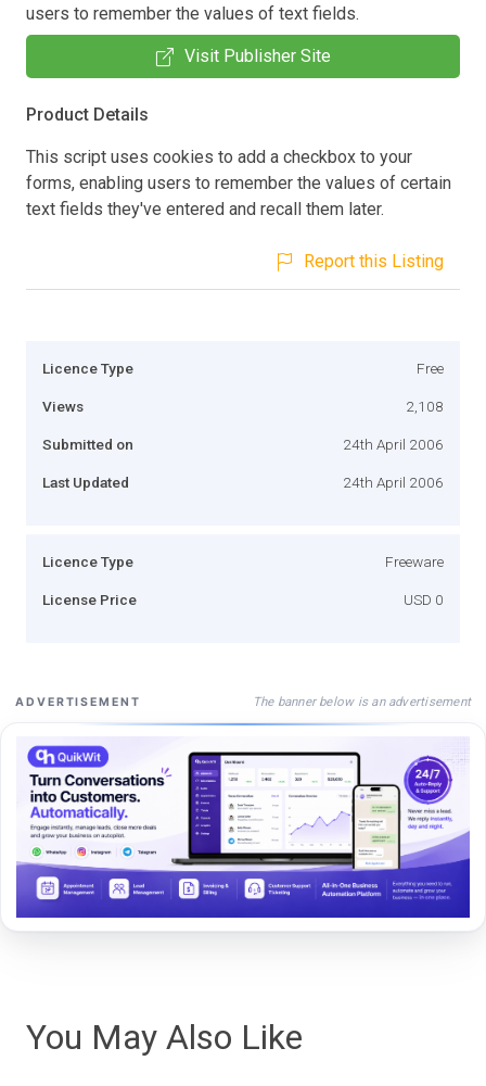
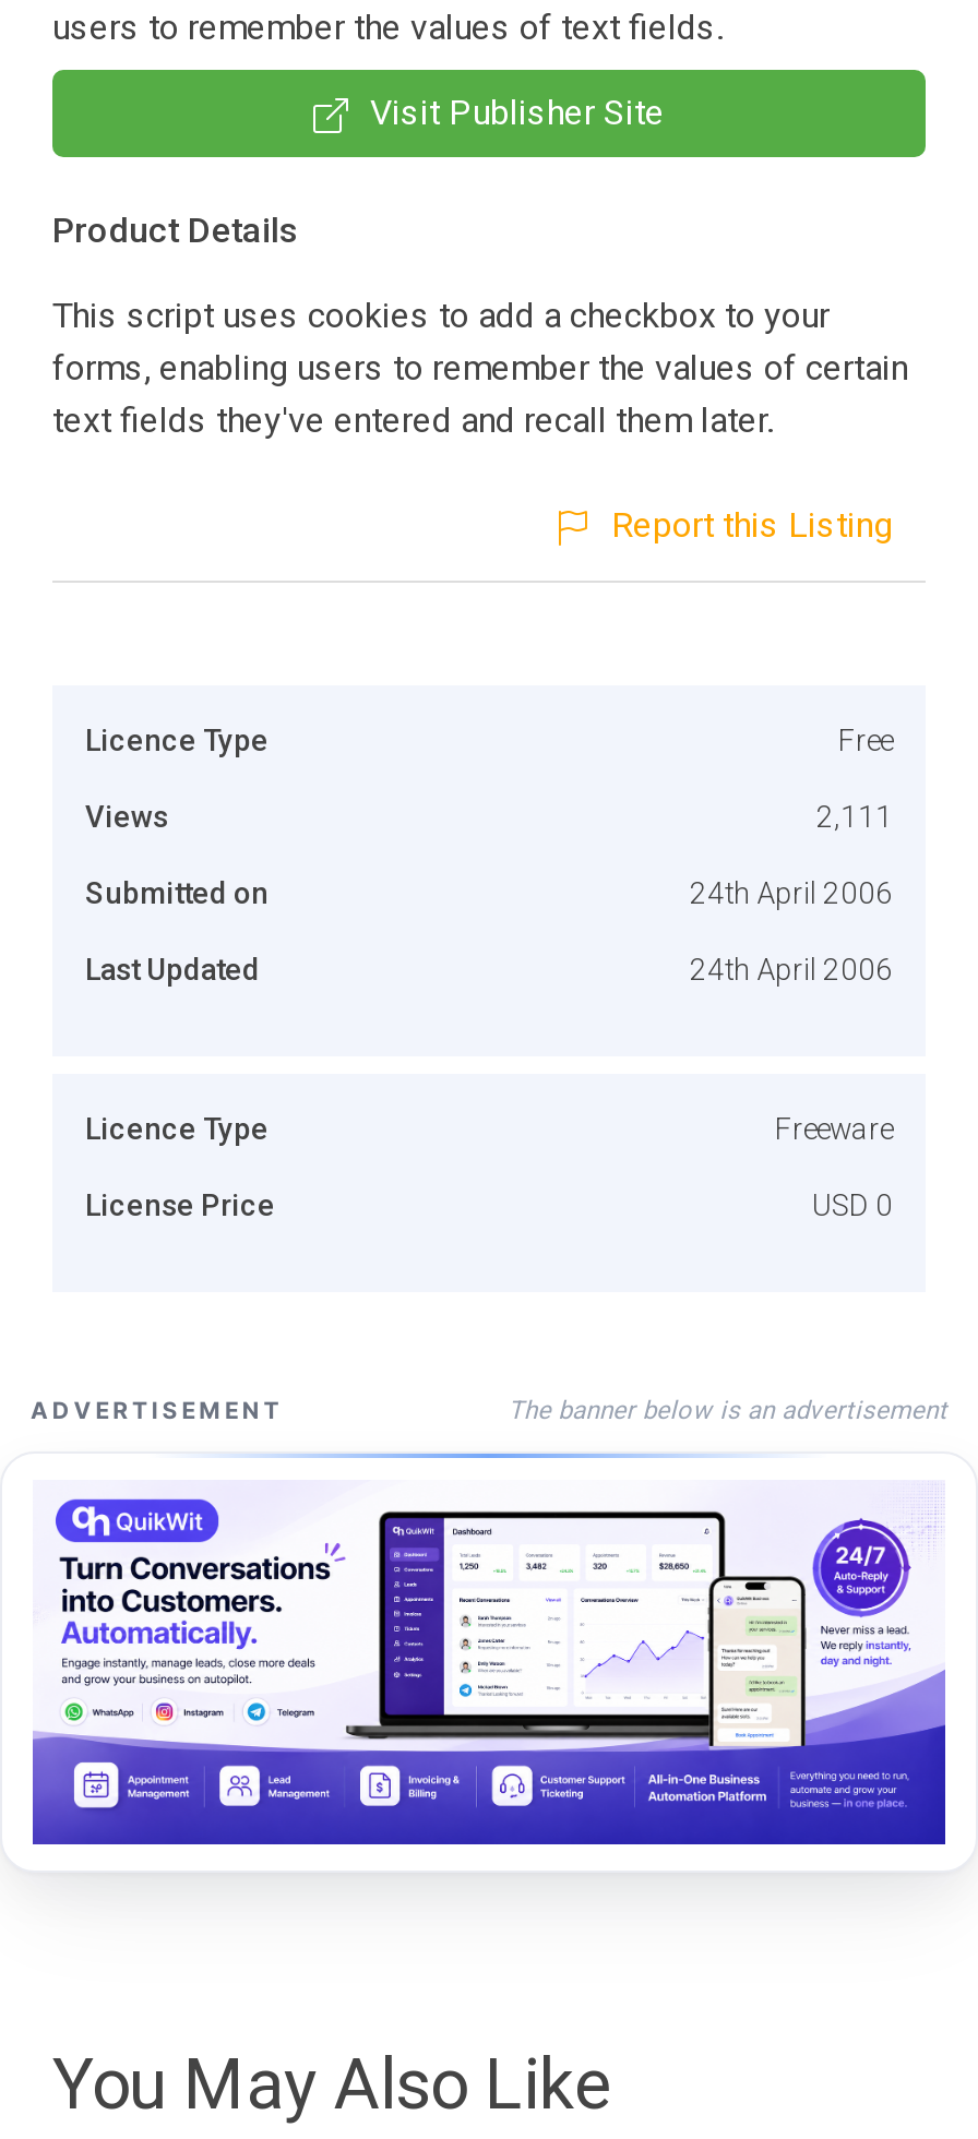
- 2,108
+ 2,111
